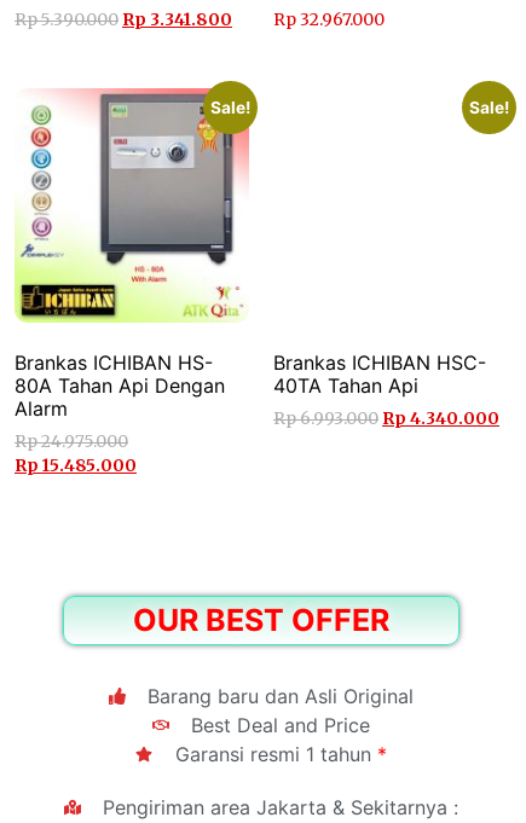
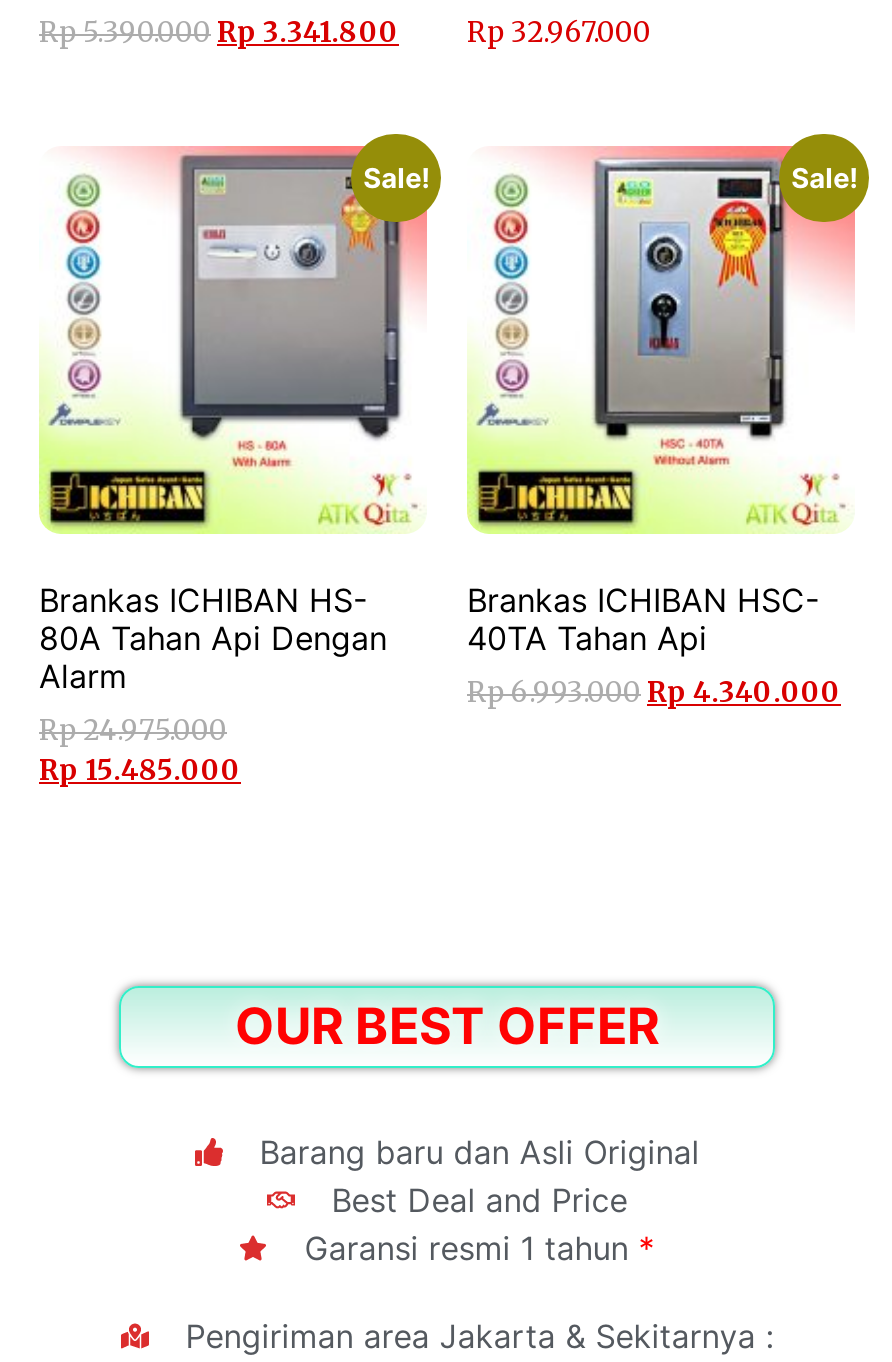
+ [image]
